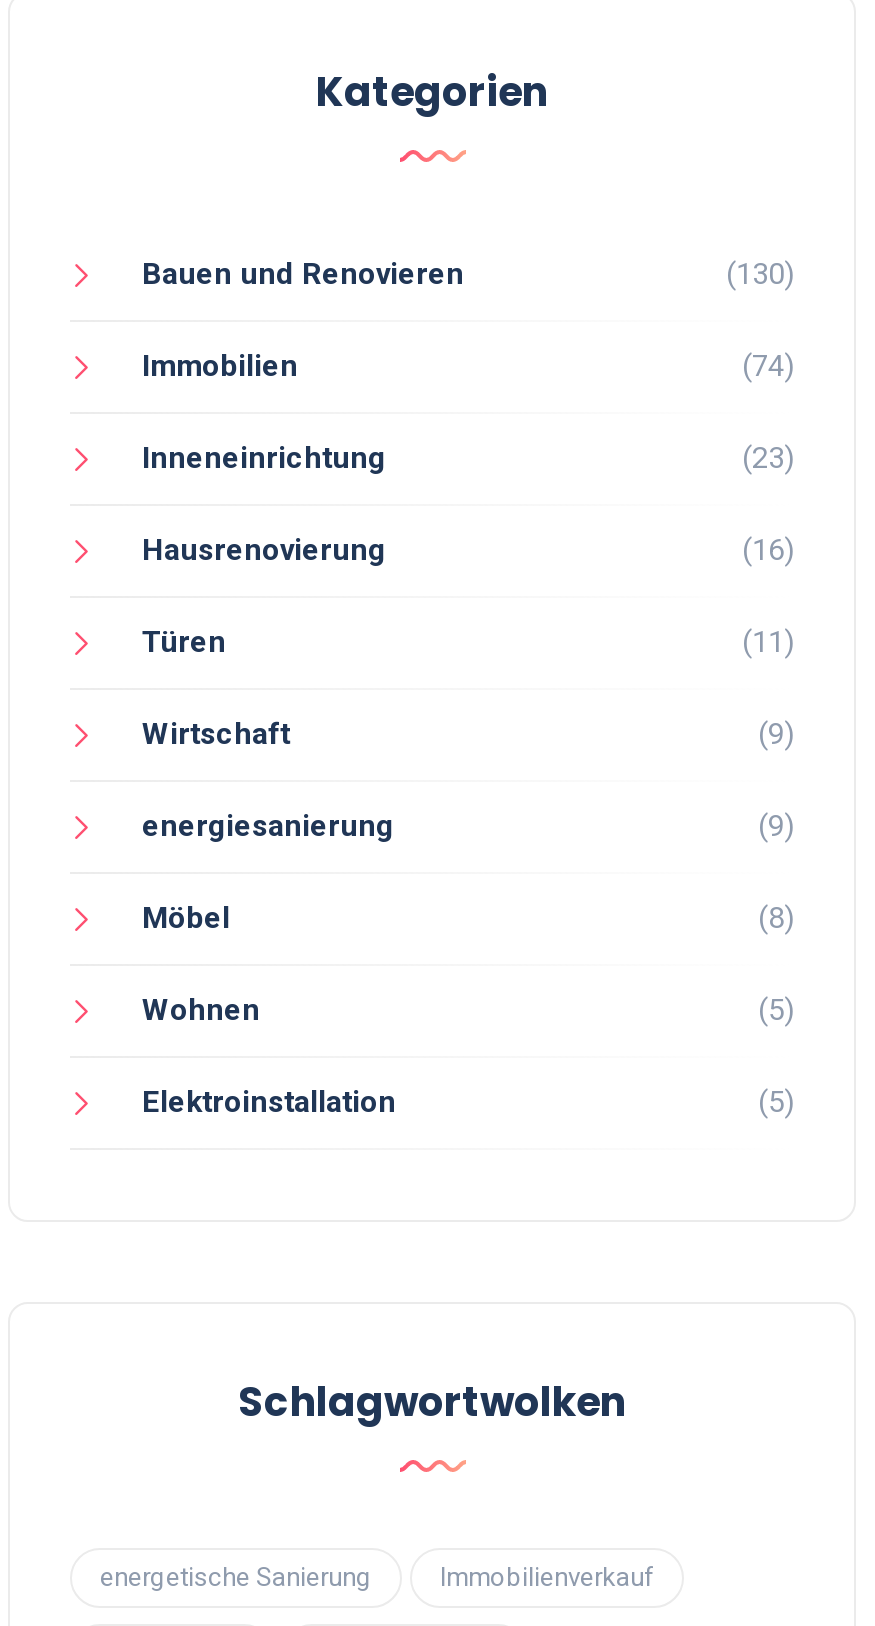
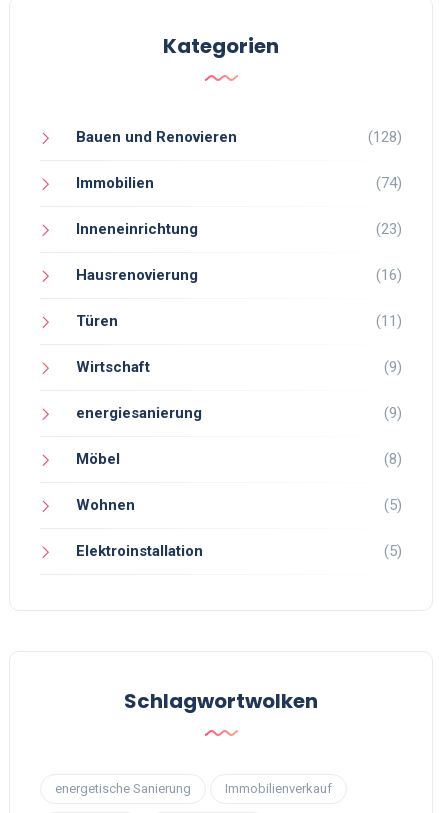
- (130)
+ (128)
